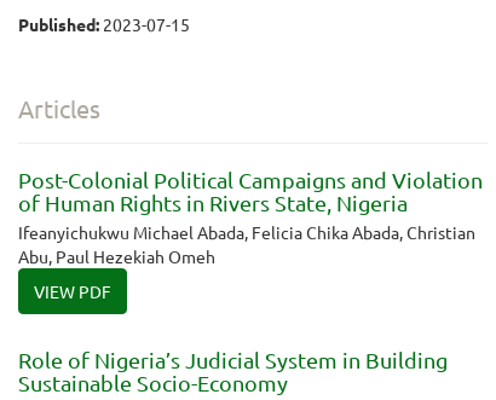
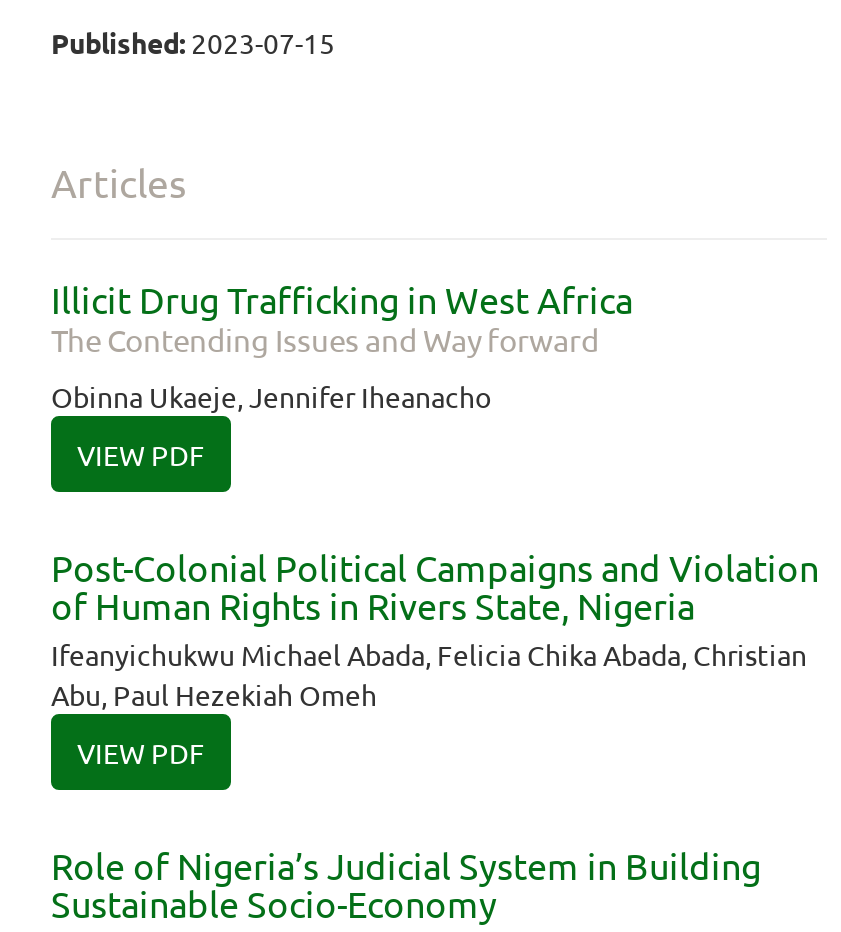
+ Illicit Drug Trafficking in West Africa
+ The Contending Issues and Way forward
+ Obinna Ukaeje, Jennifer Iheanacho
+ VIEW PDF
